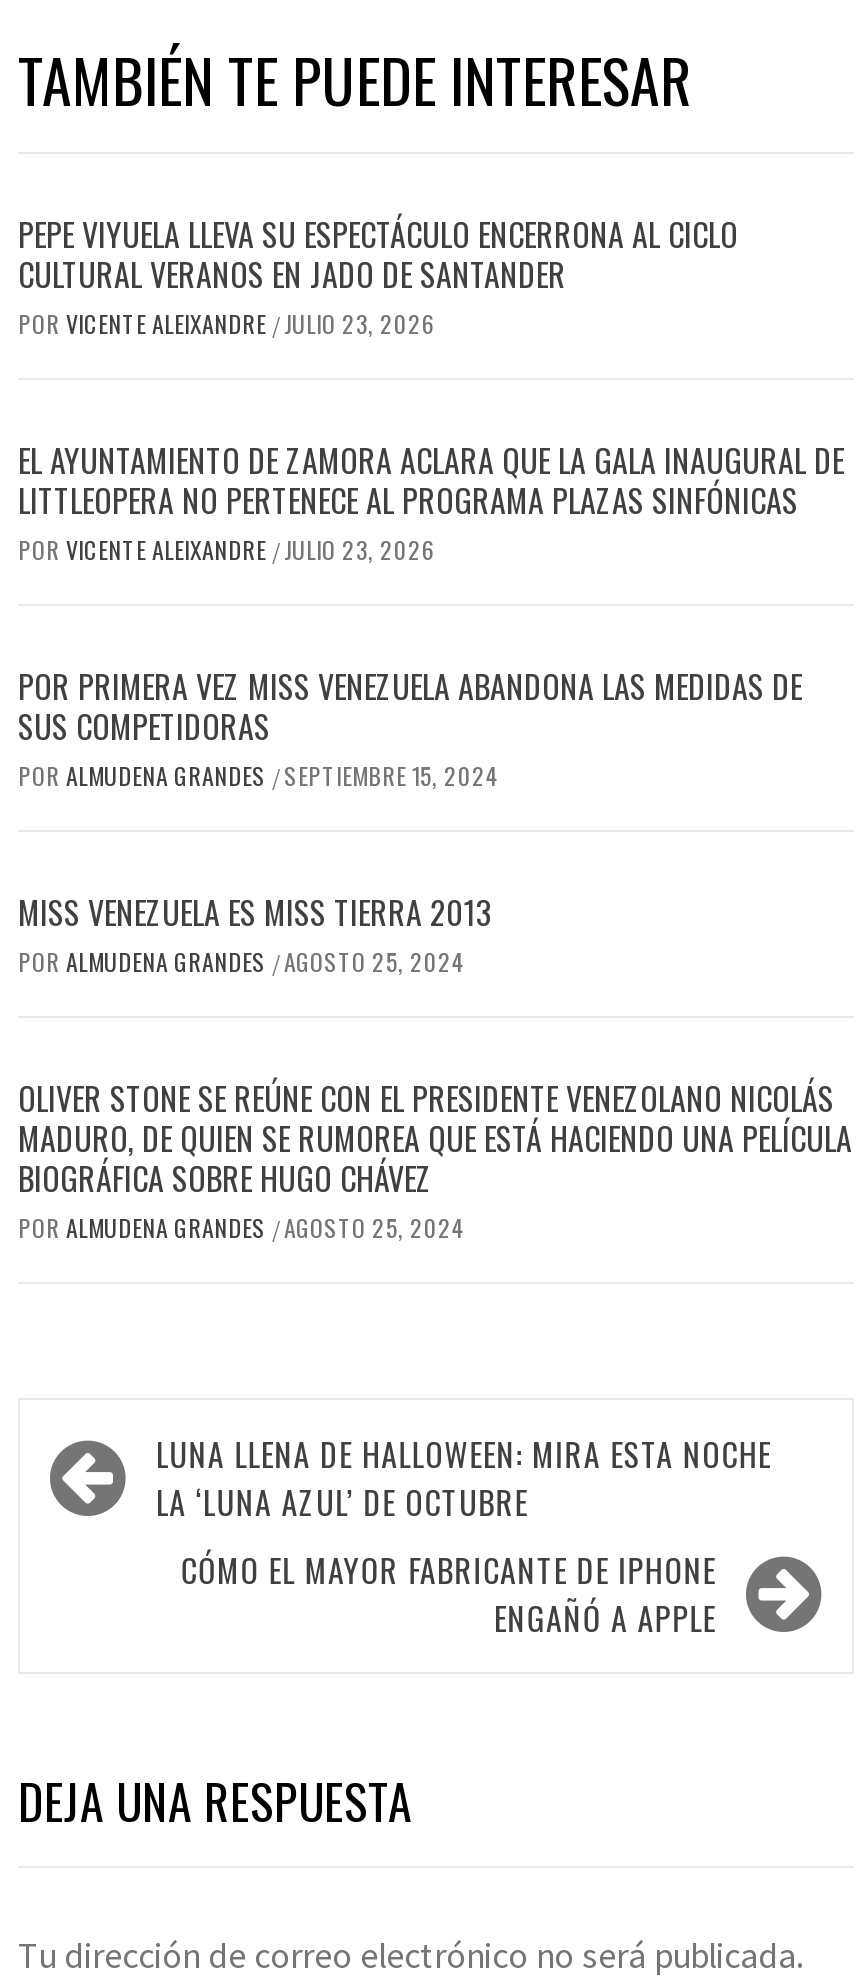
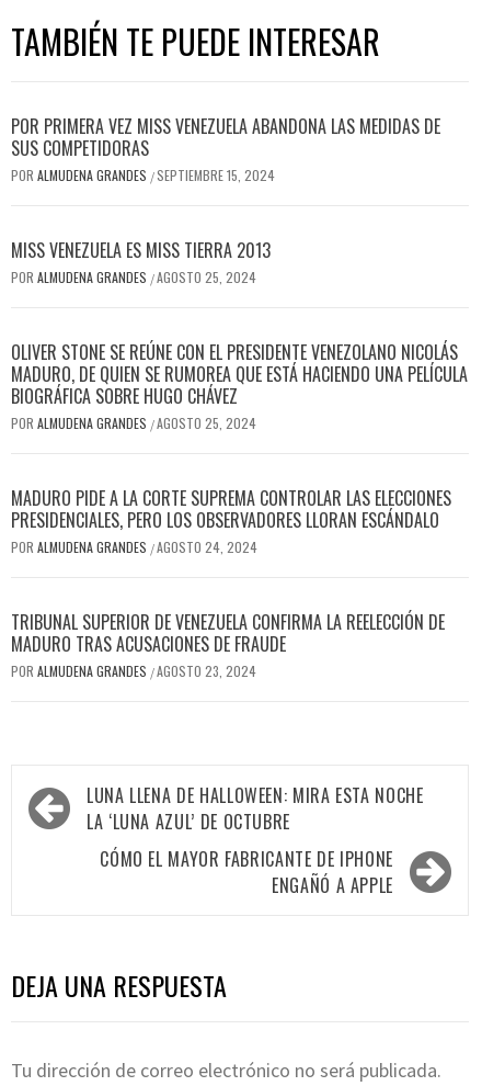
- PEPE VIYUELA LLEVA SU ESPECTÁCULO ENCERRONA AL CICLO
- CULTURAL VERANOS EN JADO DE SANTANDER
- POR VICENTE ALEIXANDRE / JULIO 23, 2026
- EL AYUNTAMIENTO DE ZAMORA ACLARA QUE LA GALA INAUGURAL DE
- LITTLEOPERA NO PERTENECE AL PROGRAMA PLAZAS SINFÓNICAS
- POR VICENTE ALEIXANDRE / JULIO 23, 2026

moved up: POR PRIMERA VEZ MISS VENEZUELA ABANDONA LAS MEDIDAS DE | SUS COMPETIDORAS | POR ALMUDENA GRANDES / SEPTIEMBRE 15, 2024 | ... | BIOGRÁFICA SOBRE HUGO CHÁVEZ | POR ALMUDENA GRANDES / AGOSTO 25, 2024

+ MADURO PIDE A LA CORTE SUPREMA CONTROLAR LAS ELECCIONES
+ PRESIDENCIALES, PERO LOS OBSERVADORES LLORAN ESCÁNDALO
+ POR ALMUDENA GRANDES / AGOSTO 24, 2024
+ TRIBUNAL SUPERIOR DE VENEZUELA CONFIRMA LA REELECCIÓN DE
+ MADURO TRAS ACUSACIONES DE FRAUDE
+ POR ALMUDENA GRANDES / AGOSTO 23, 2024
